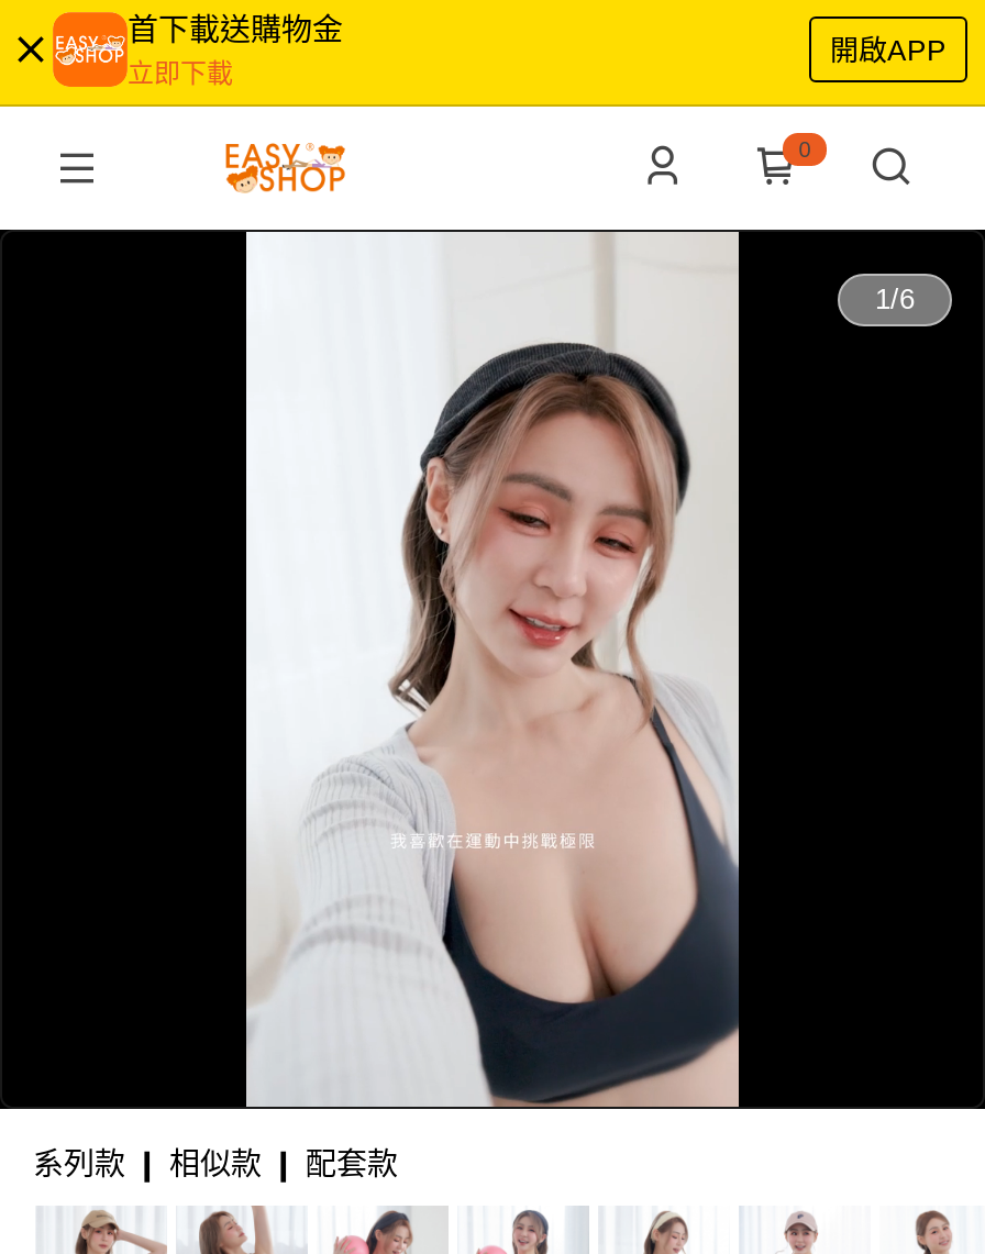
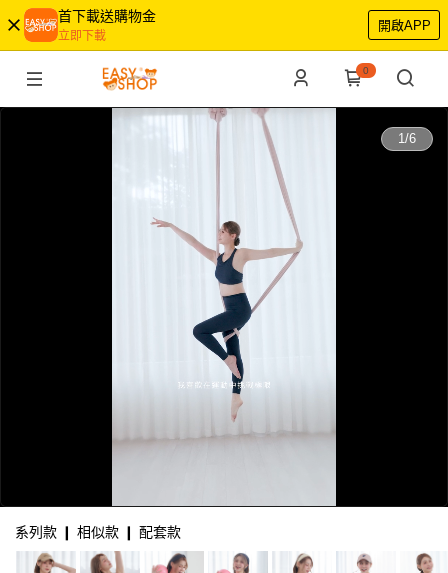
- [image]
+ [image]
